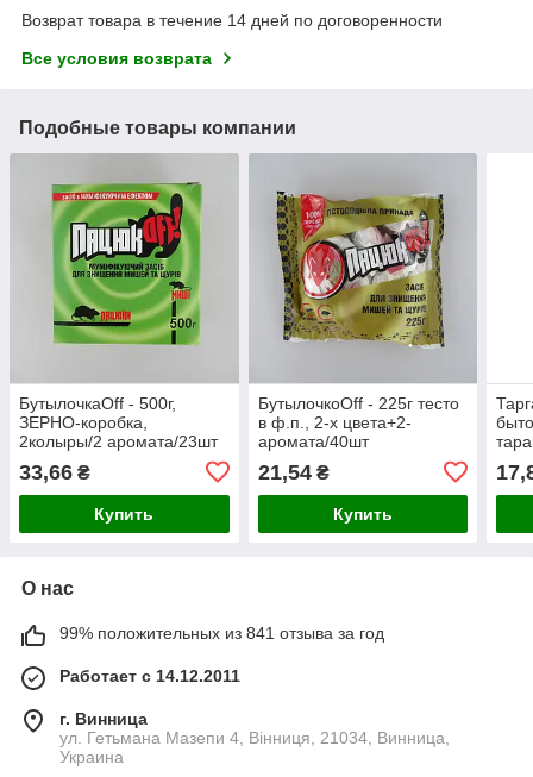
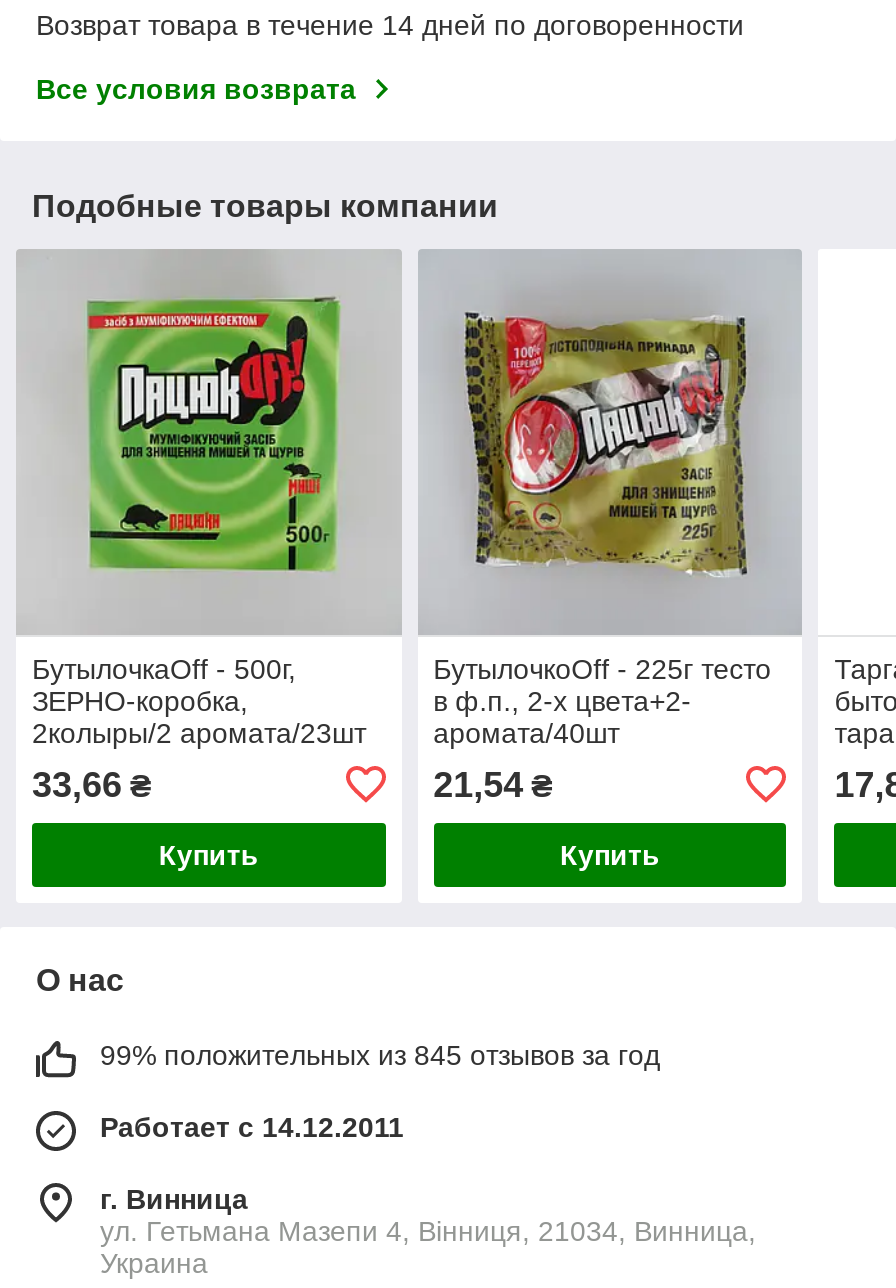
- 99% положительных из 841 отзыва за год
+ 99% положительных из 845 отзывов за год
